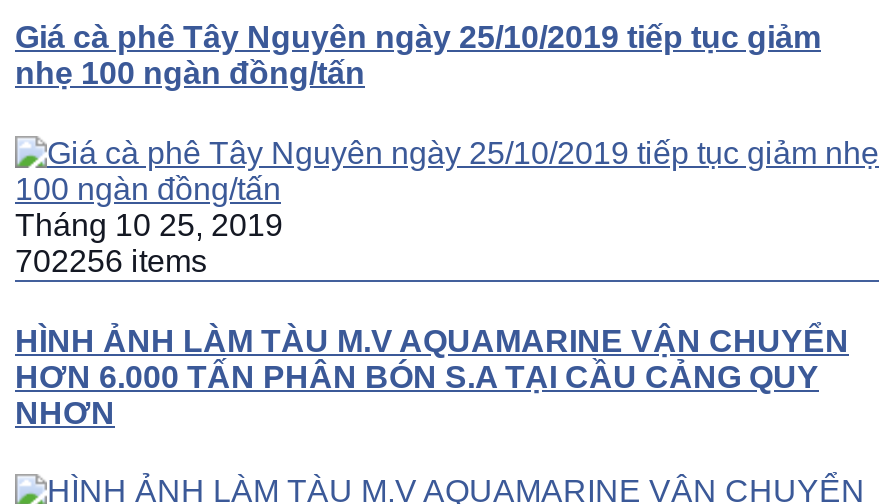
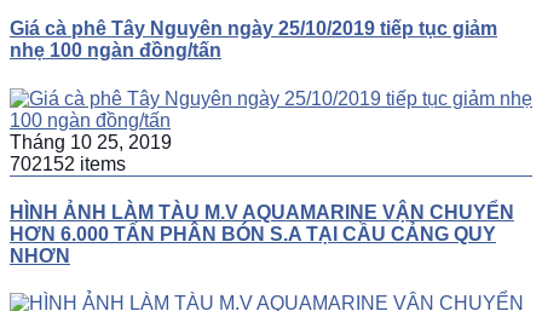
- 702256 items
+ 702152 items
